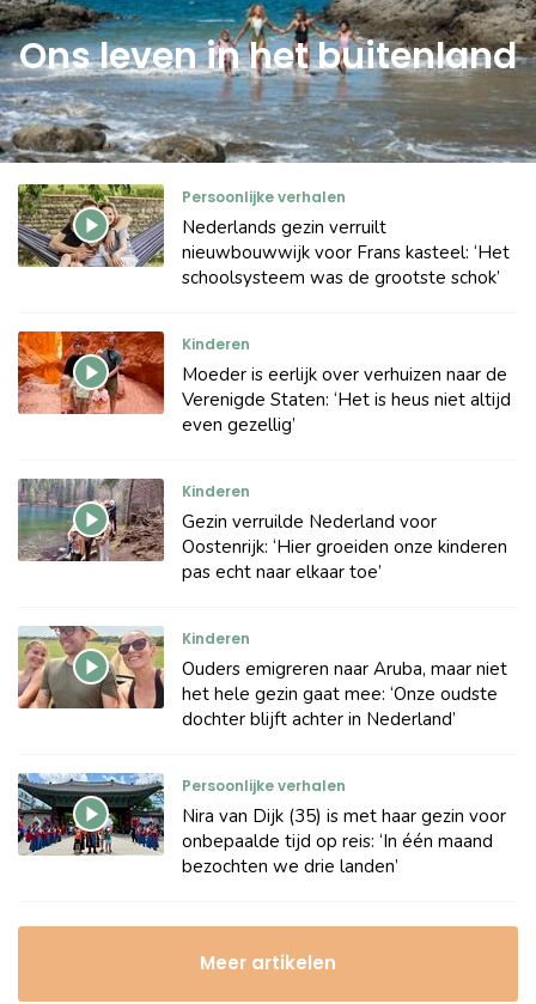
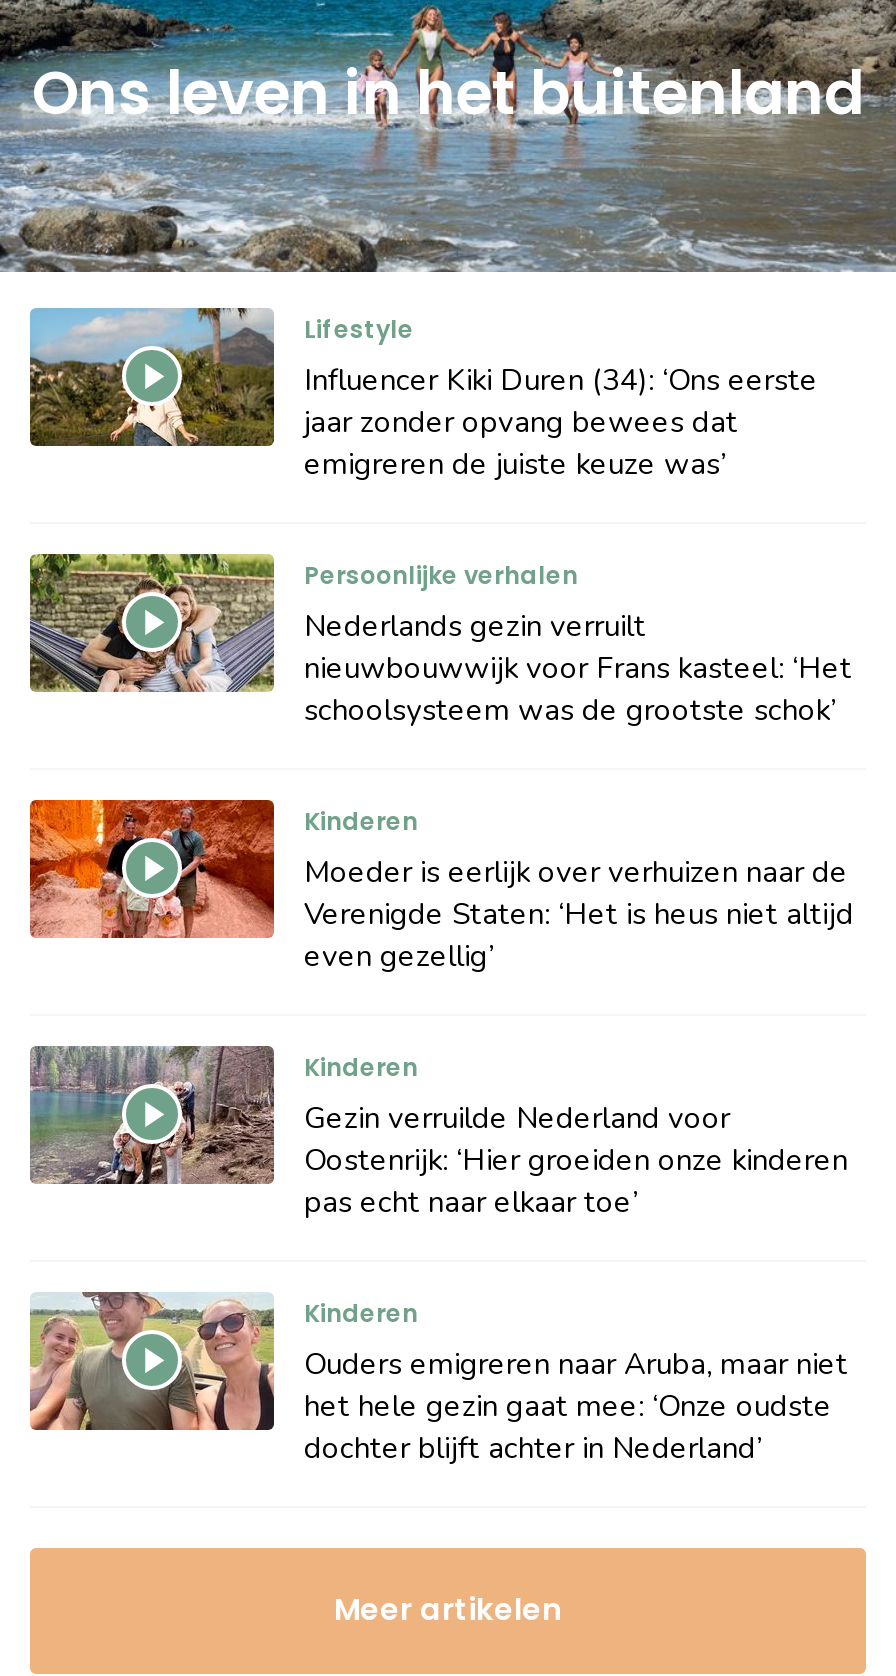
+ [image]
+ Lifestyle
+ Influencer Kiki Duren (34): ‘Ons eerste
+ jaar zonder opvang bewees dat
+ emigreren de juiste keuze was’

moved down: [image] | Persoonlijke verhalen | Nederlands gezin verruilt | ... | het hele gezin gaat mee: ‘Onze oudste | dochter blijft achter in Nederland’

- [image]
- Persoonlijke verhalen
- Nira van Dijk (35) is met haar gezin voor
- onbepaalde tijd op reis: ‘In één maand
- bezochten we drie landen’
